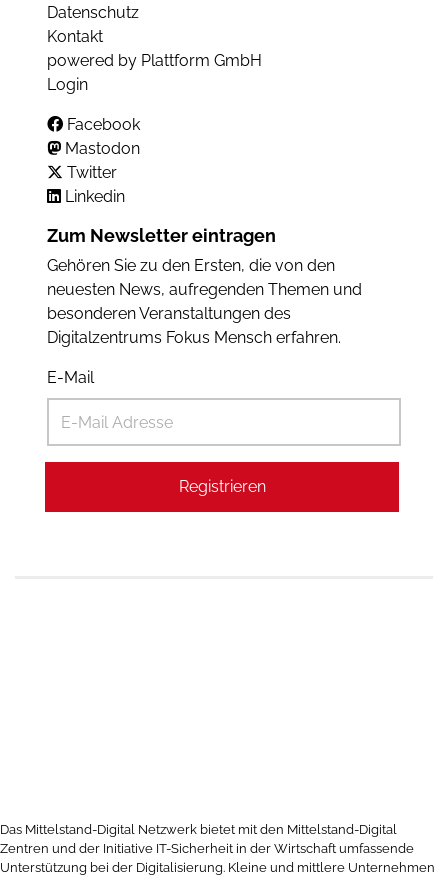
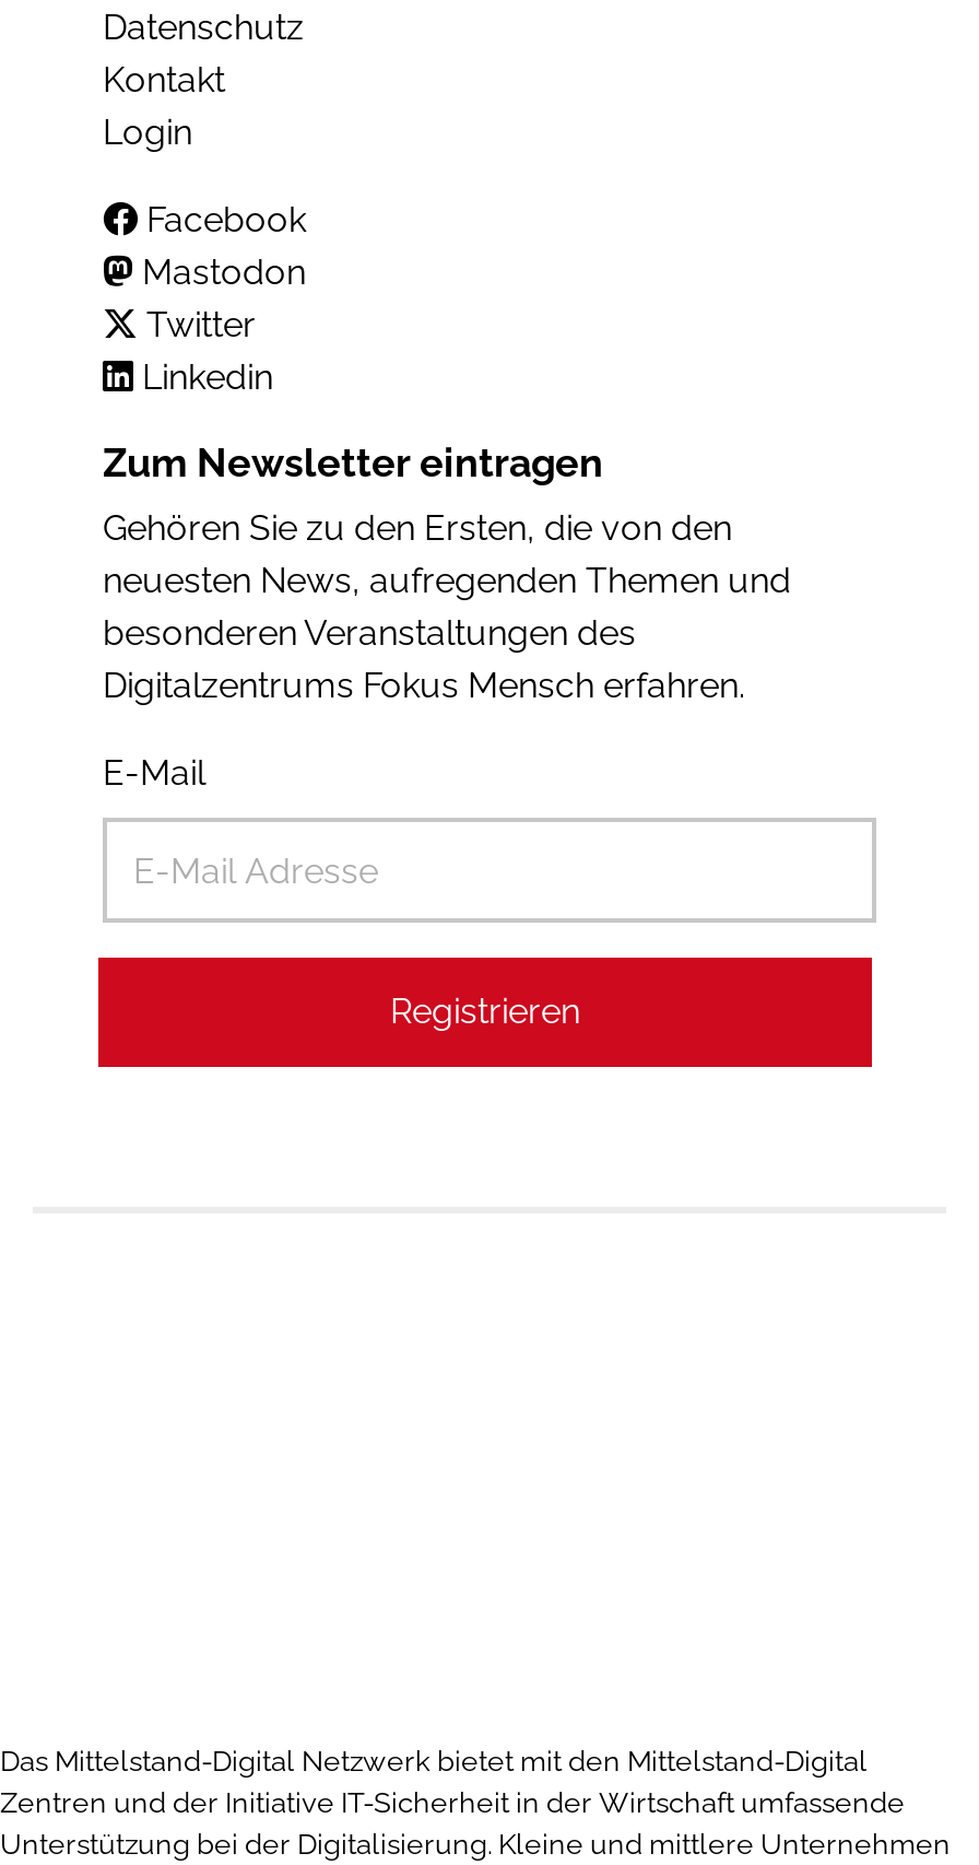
- powered by Plattform GmbH
